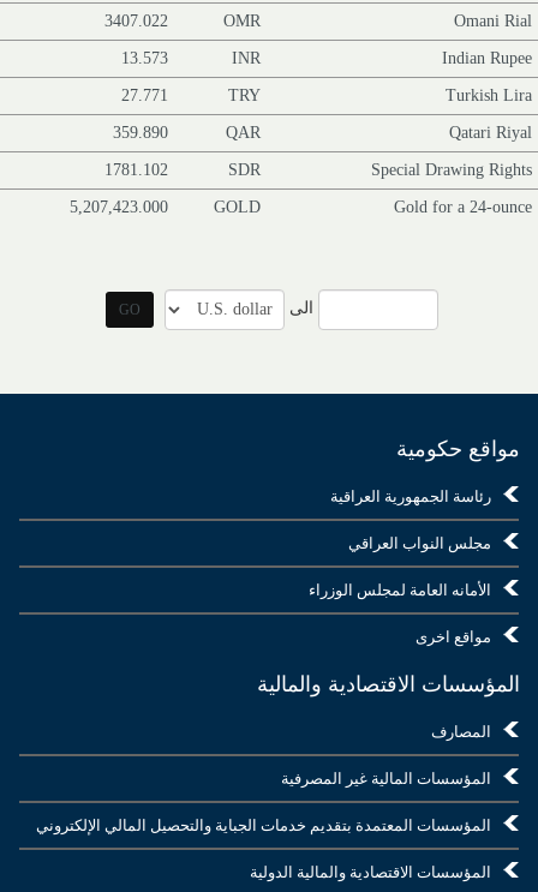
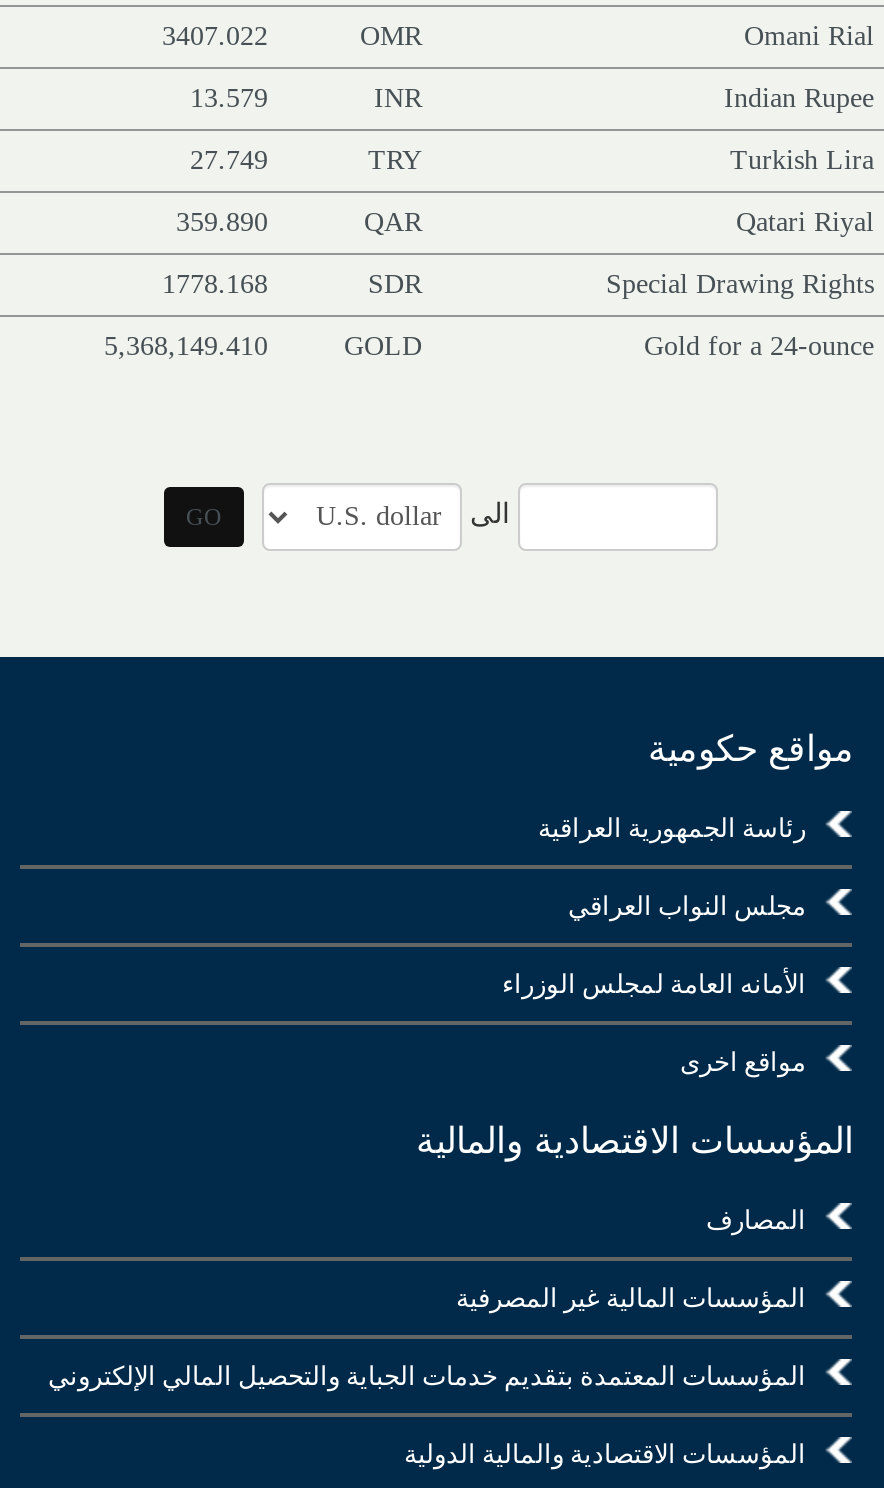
- 13.573
+ 13.579

- 27.771
+ 27.749

- 1781.102
+ 1778.168

- 5,207,423.000
+ 5,368,149.410
